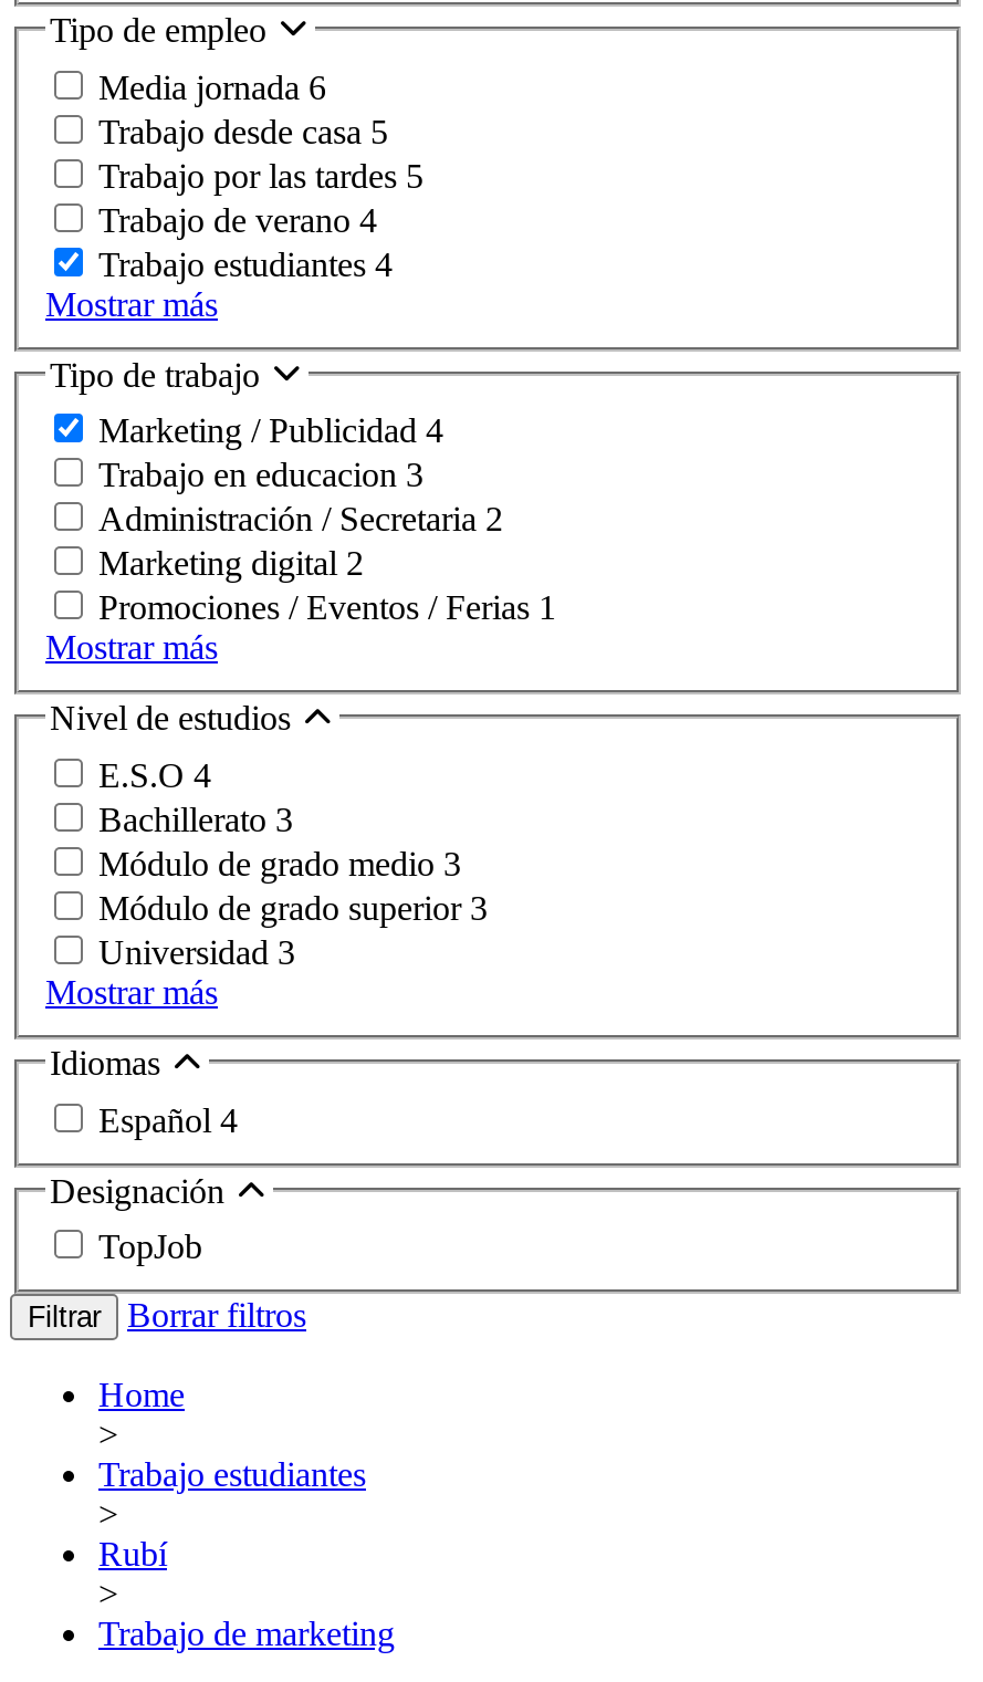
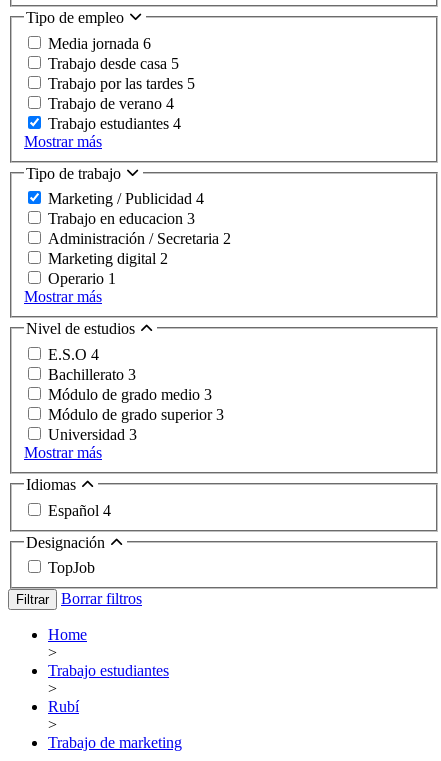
- Promociones / Eventos / Ferias 1
+ Operario 1
